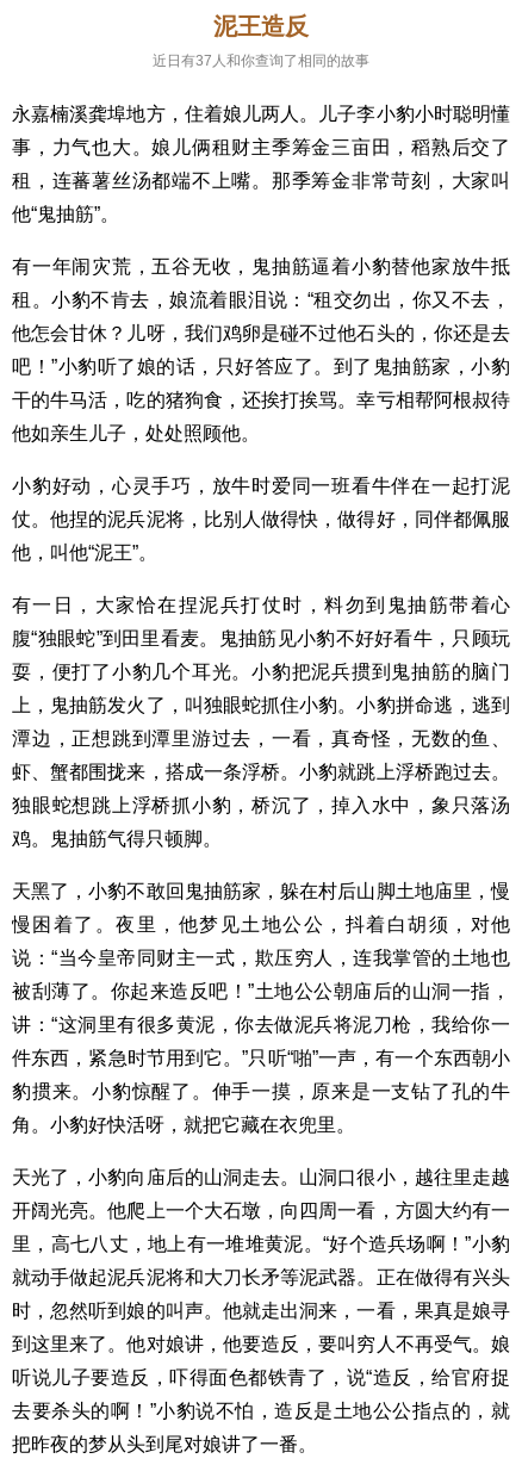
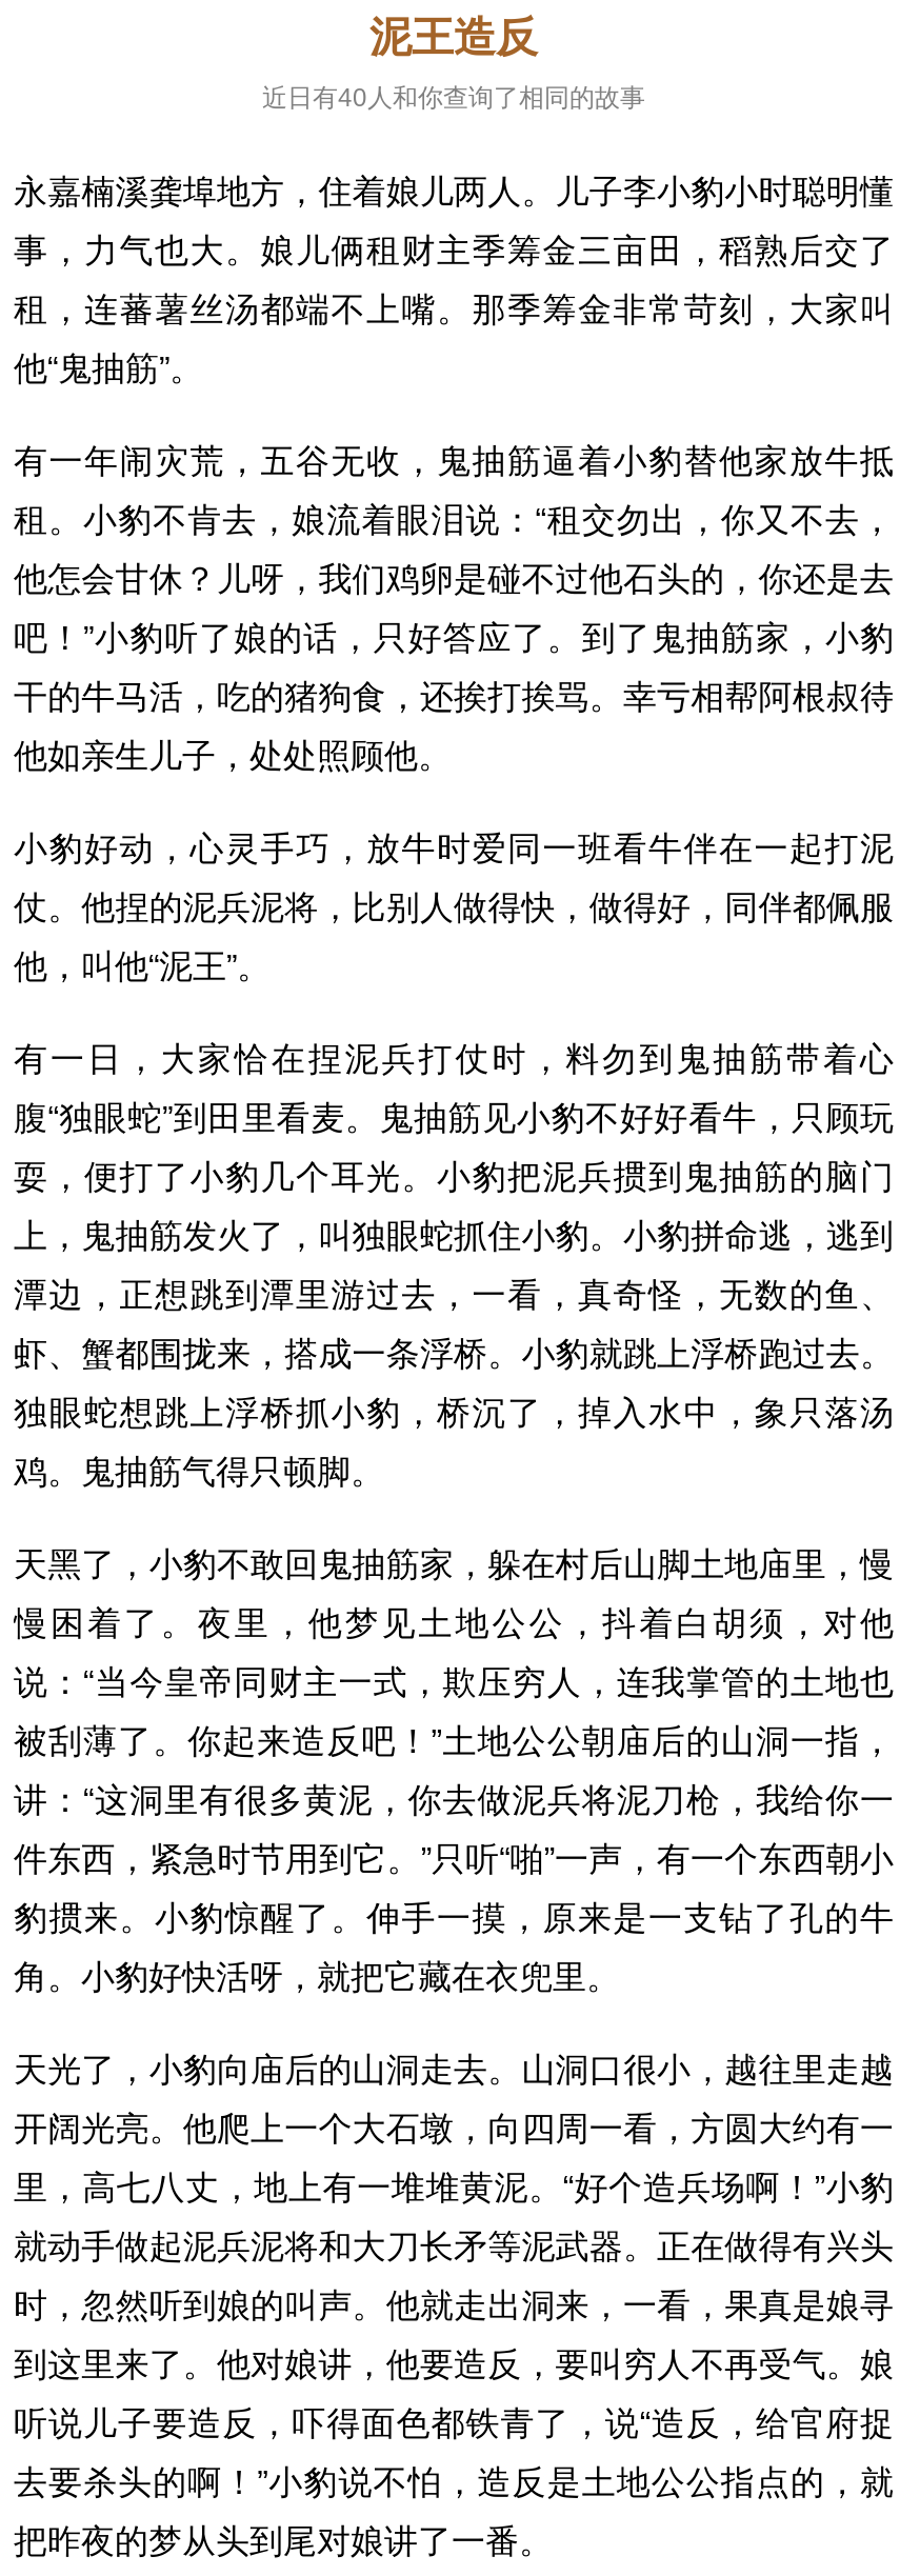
- 近日有37人和你查询了相同的故事
+ 近日有40人和你查询了相同的故事
